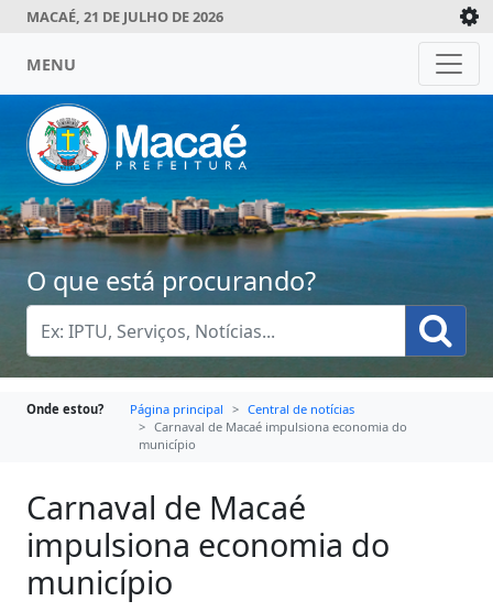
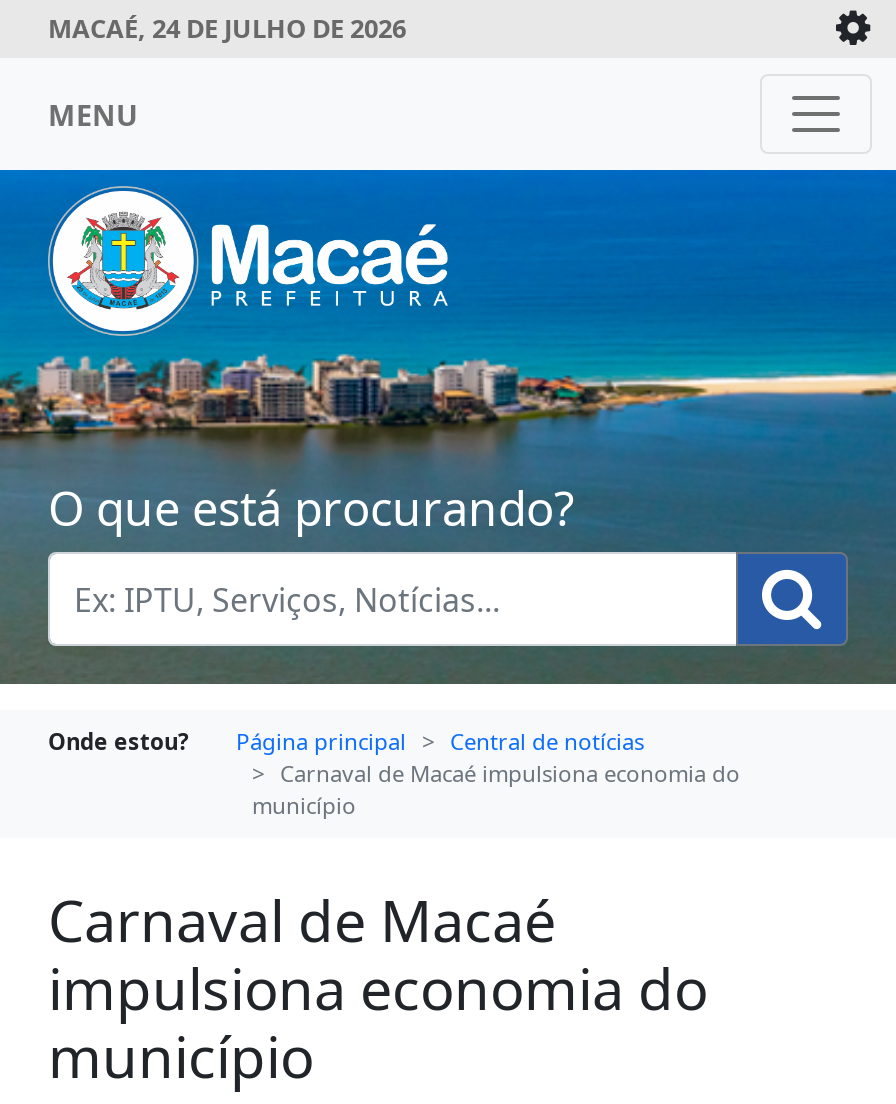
- MACAÉ, 21 DE JULHO DE 2026
+ MACAÉ, 24 DE JULHO DE 2026
